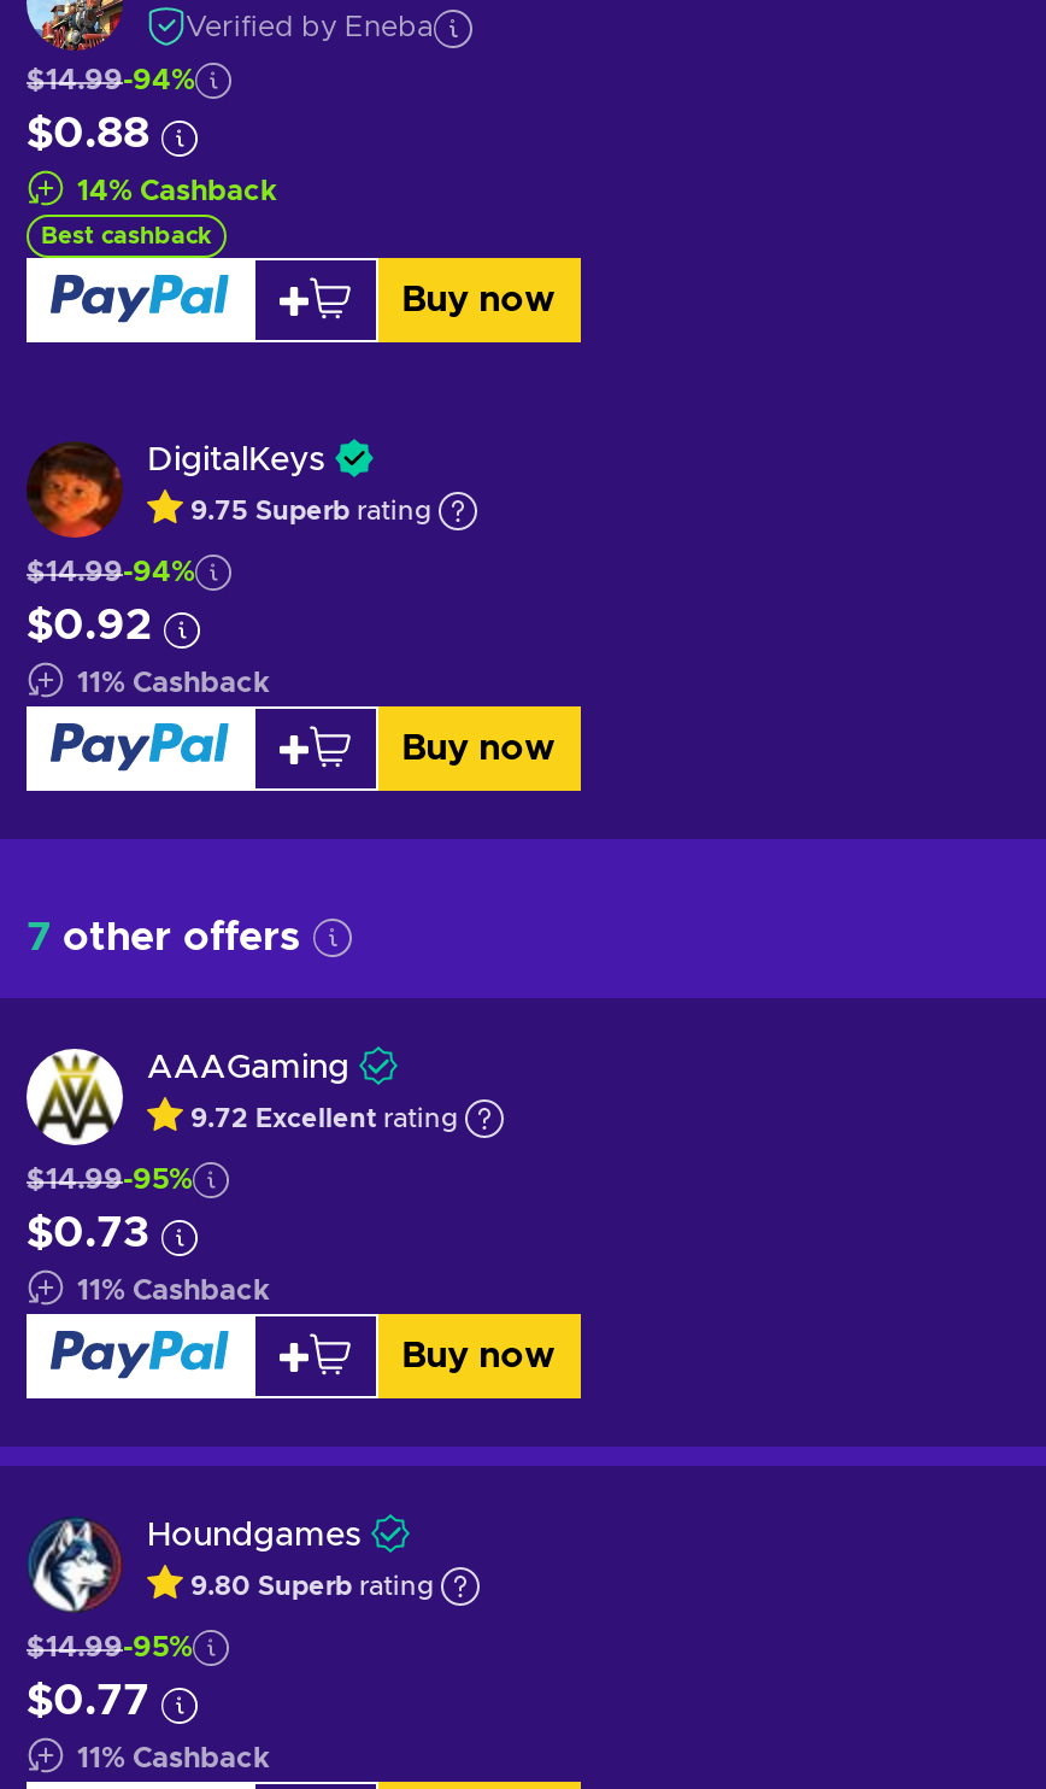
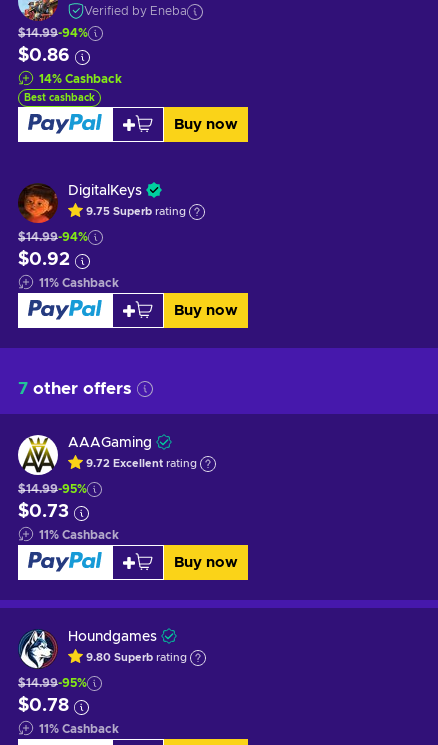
- $0.88
+ $0.86

- $0.77
+ $0.78
